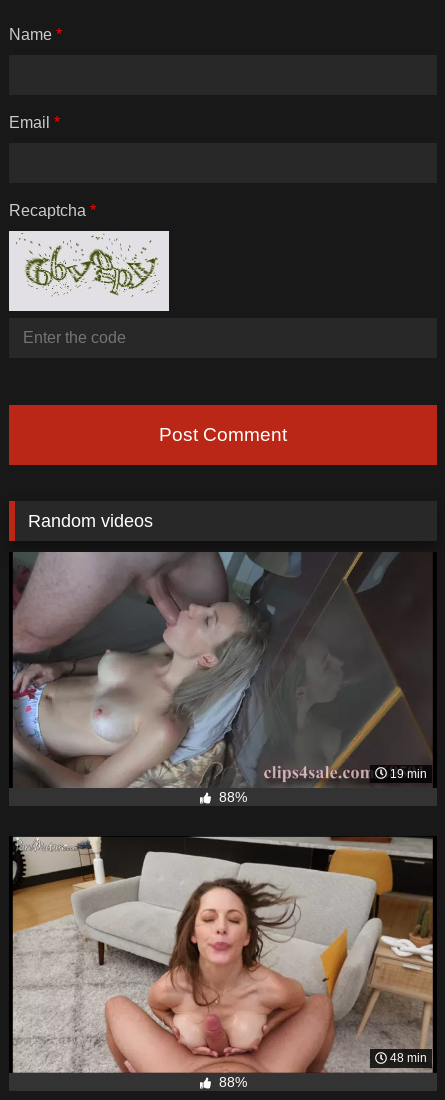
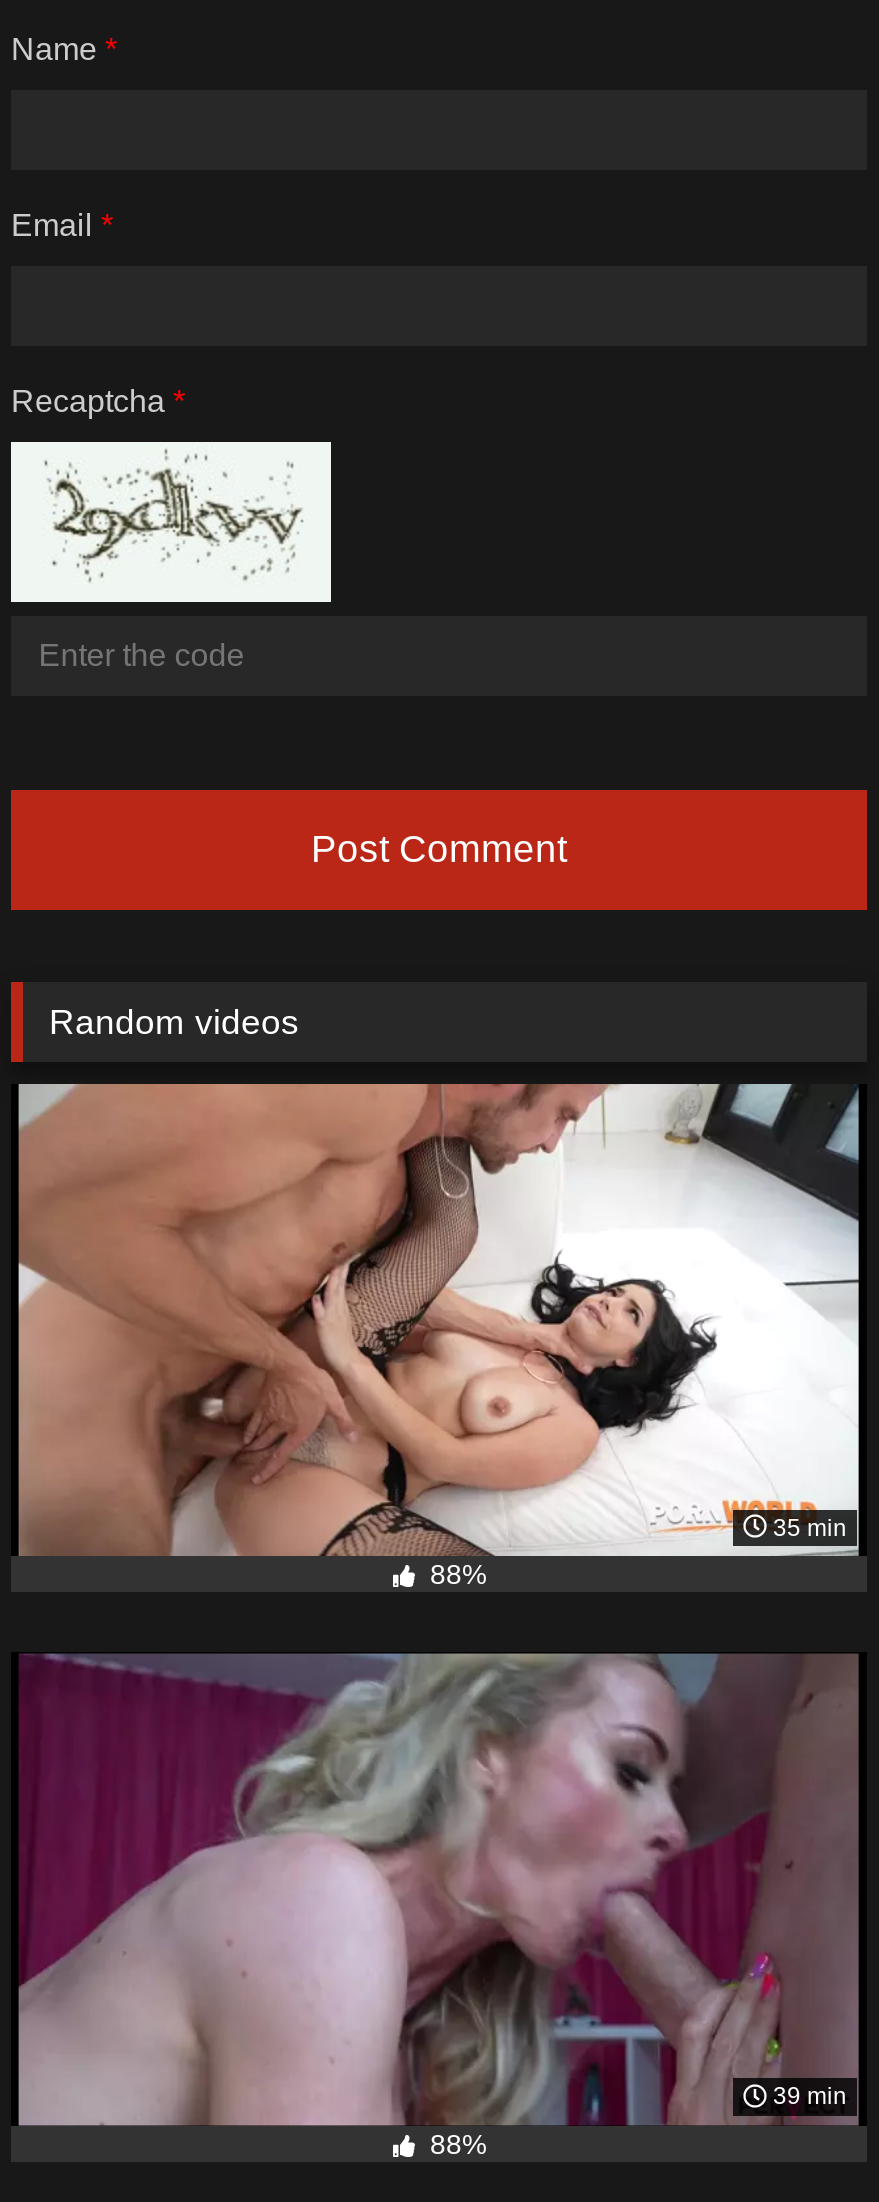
- [image]
+ [image]

- [image]
- 19 min
+ [image]
+ 35 min

- [image]
- 48 min
+ [image]
+ 39 min
